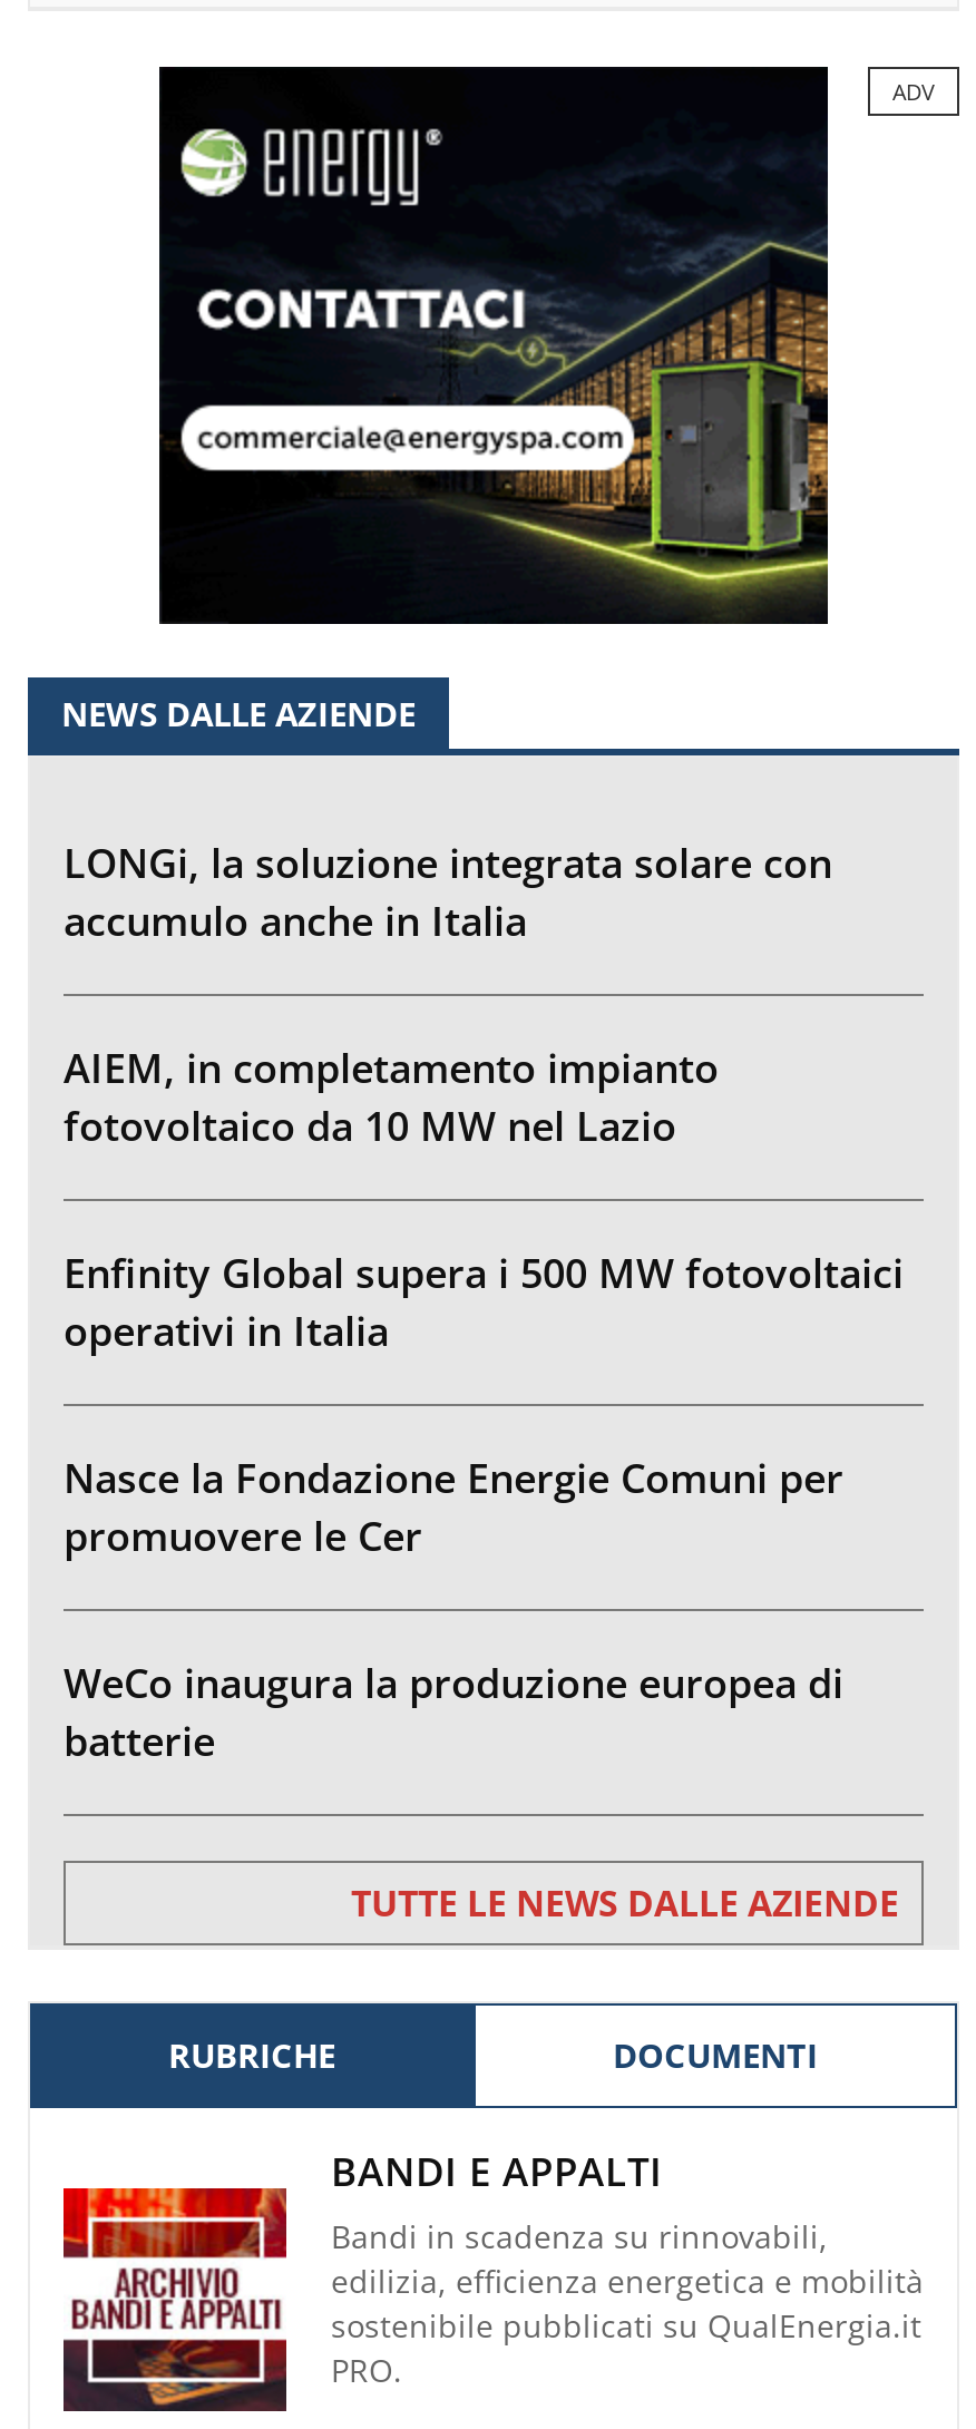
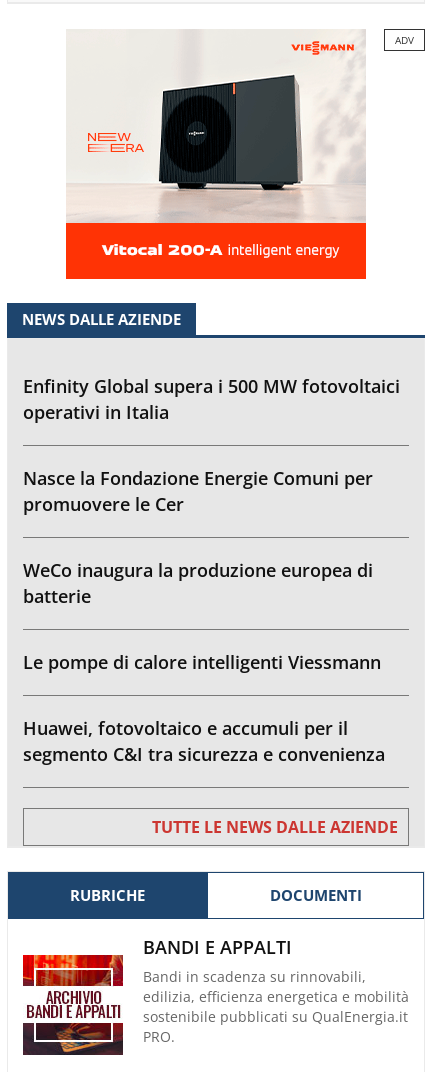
- [image]
+ [image]

- LONGi, la soluzione integrata solare con
- accumulo anche in Italia
- AIEM, in completamento impianto
- fotovoltaico da 10 MW nel Lazio

moved up: Enfinity Global supera i 500 MW fotovoltaici | operativi in Italia | Nasce la Fondazione Energie Comuni per | promuovere le Cer | WeCo inaugura la produzione europea di | batterie

+ Le pompe di calore intelligenti Viessmann
+ Huawei, fotovoltaico e accumuli per il
+ segmento C&I tra sicurezza e convenienza
